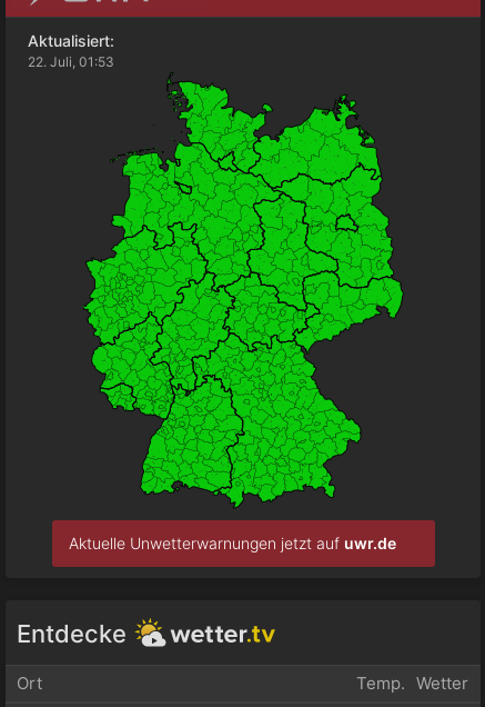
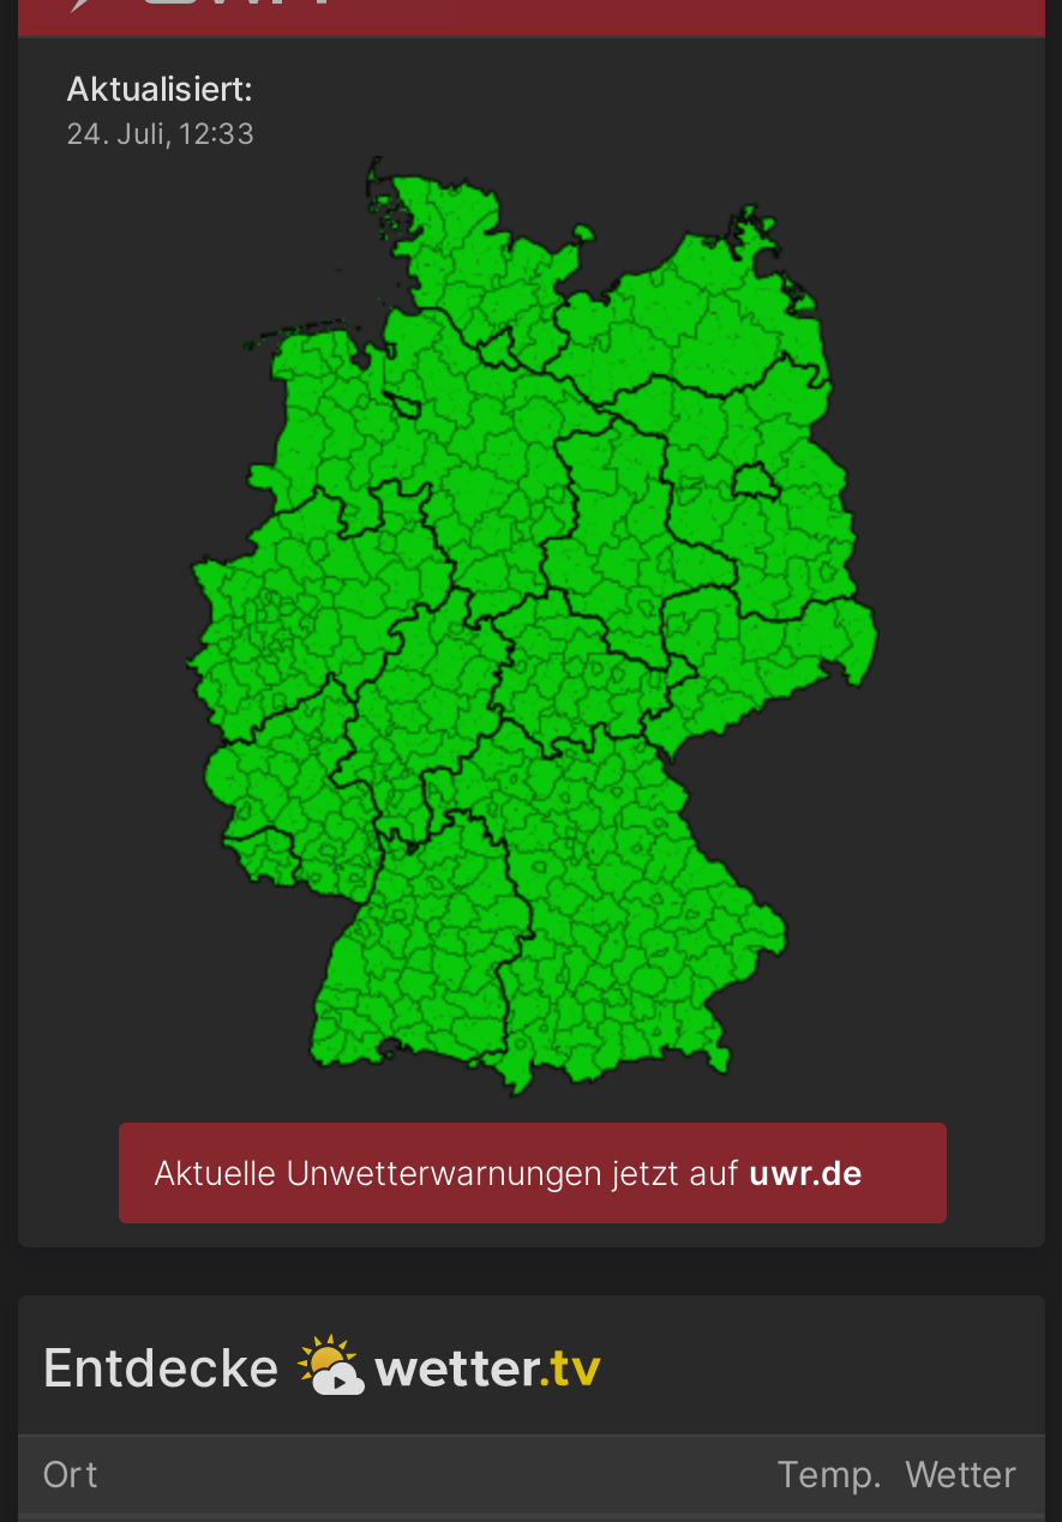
- 22. Juli, 01:53
+ 24. Juli, 12:33
